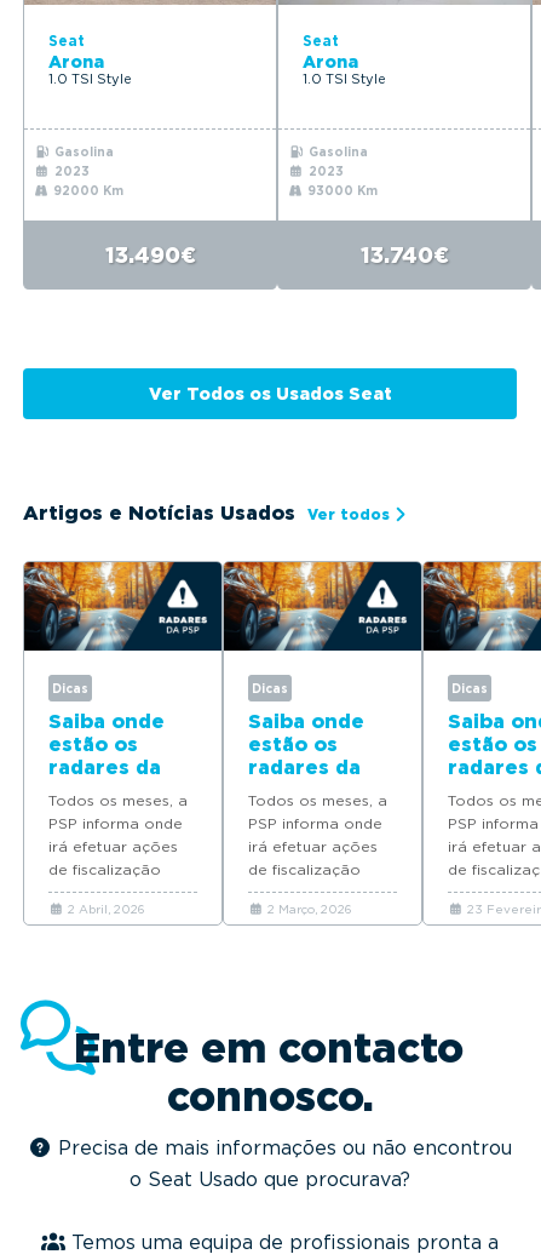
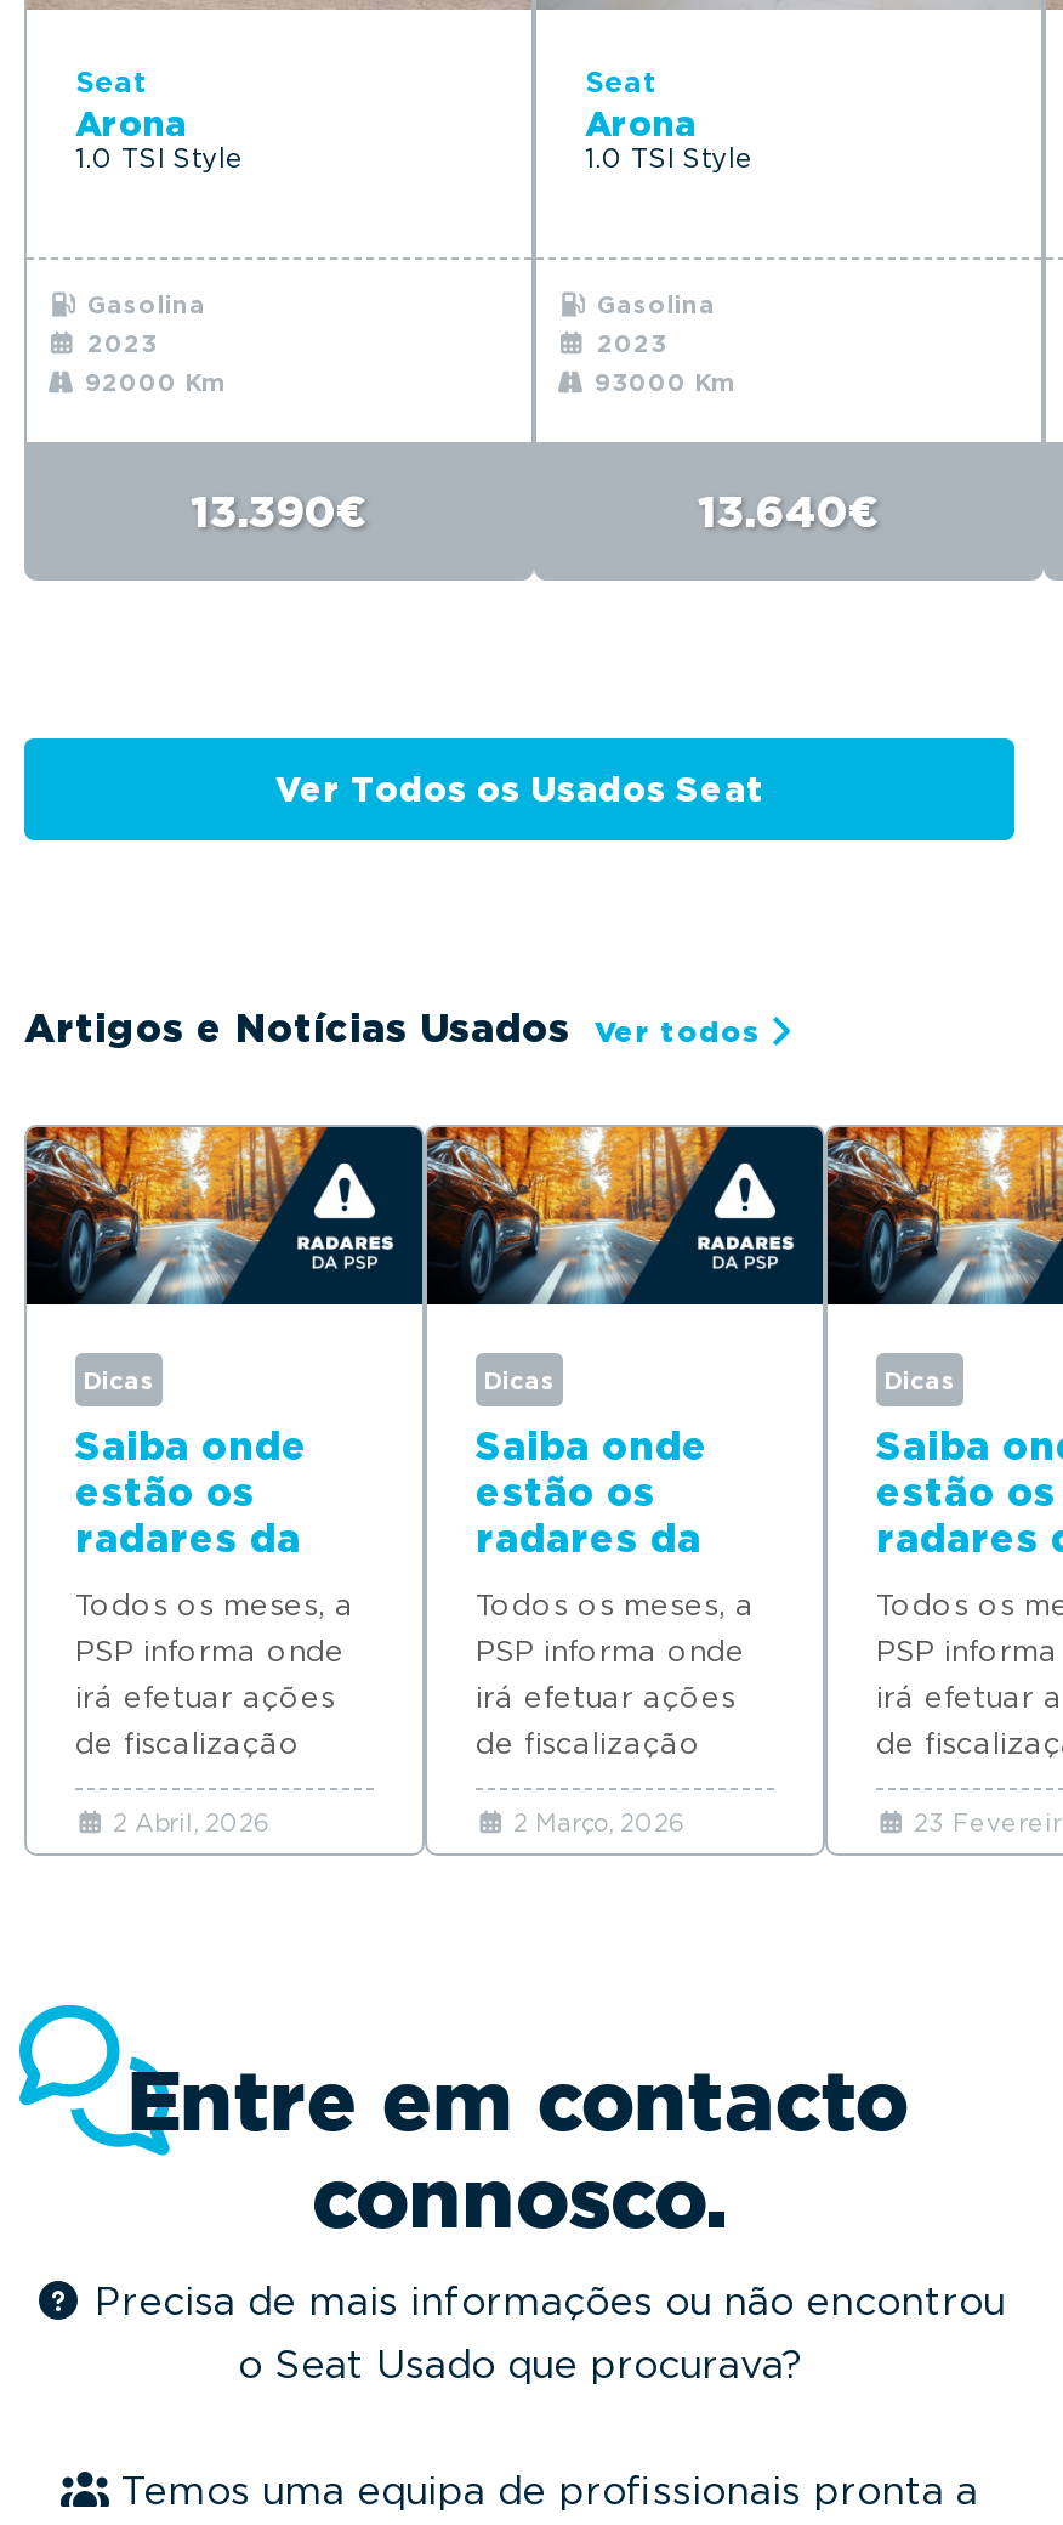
- 13.490€
+ 13.390€

- 13.740€
+ 13.640€
